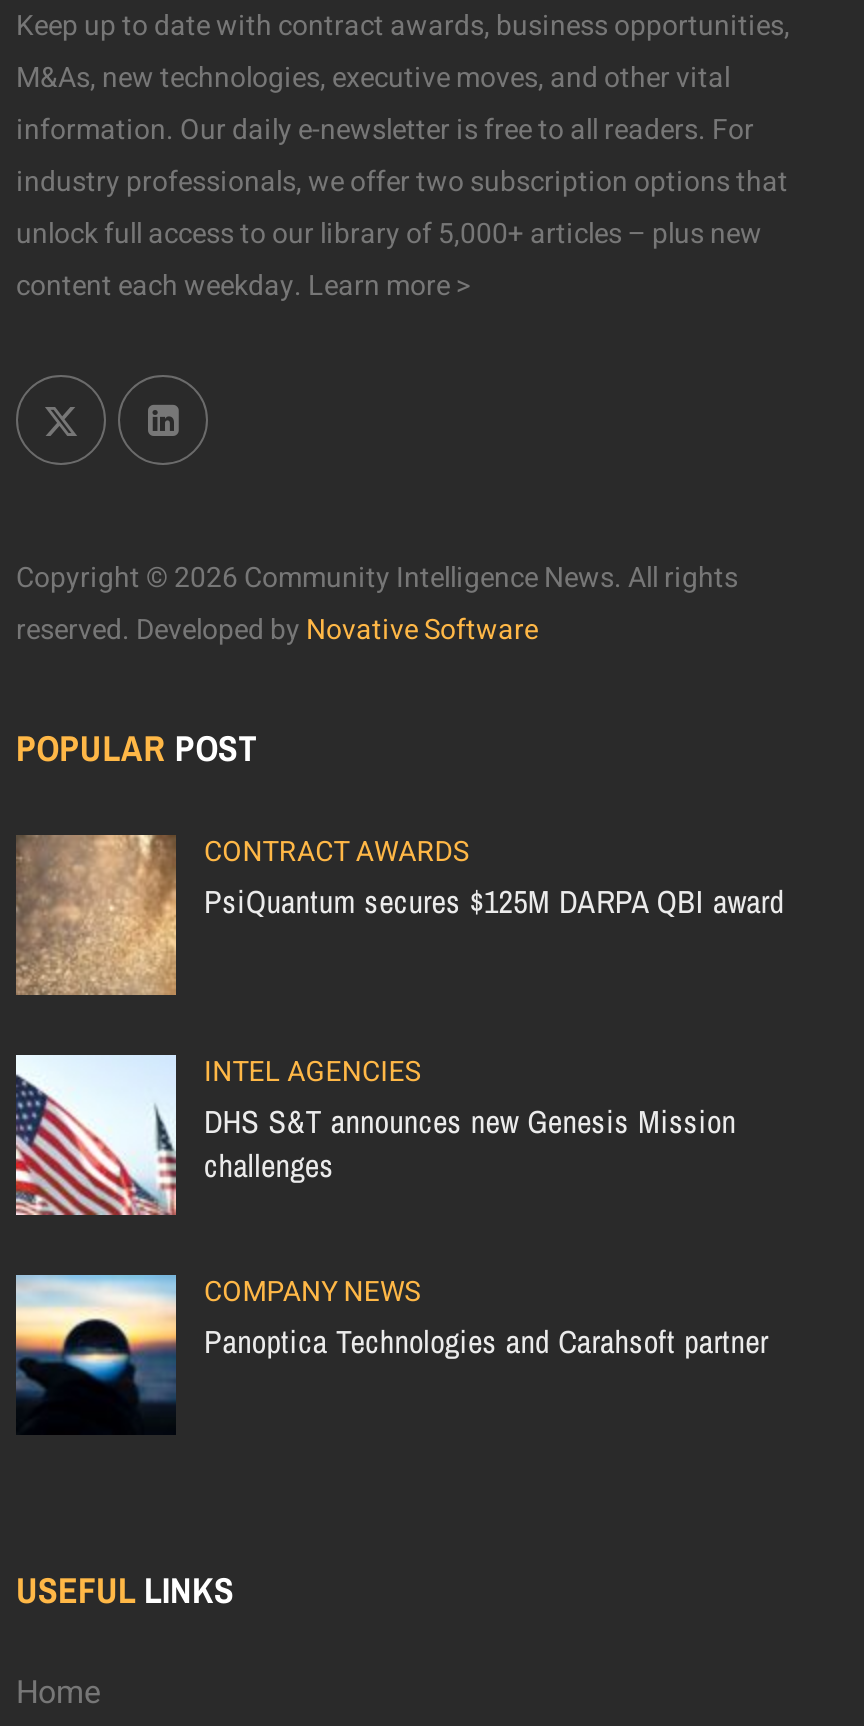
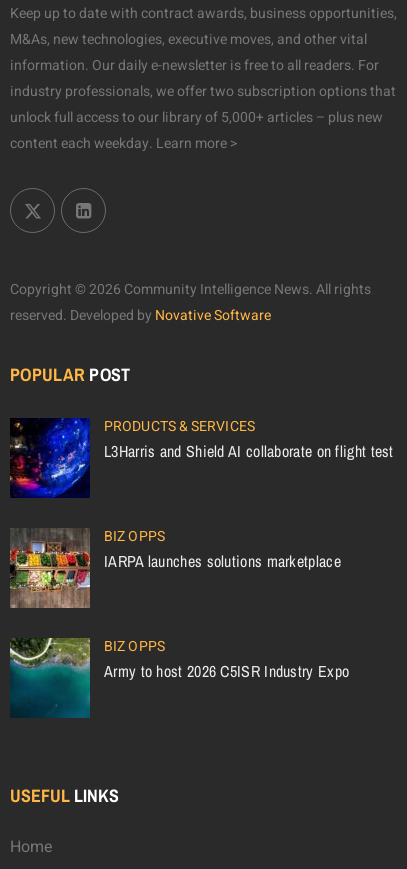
- [image]
- CONTRACT AWARDS
- PsiQuantum secures $125M DARPA QBI award
+ [image]
+ PRODUCTS & SERVICES
+ L3Harris and Shield AI collaborate on flight test

- [image]
- INTEL AGENCIES
- DHS S&T announces new Genesis Mission
- challenges
+ [image]
+ BIZ OPPS
+ IARPA launches solutions marketplace

- [image]
- COMPANY NEWS
- Panoptica Technologies and Carahsoft partner
+ [image]
+ BIZ OPPS
+ Army to host 2026 C5ISR Industry Expo
